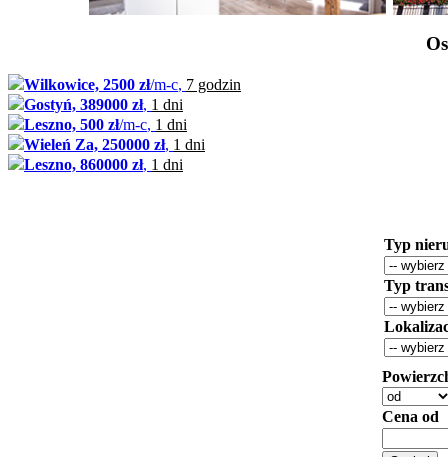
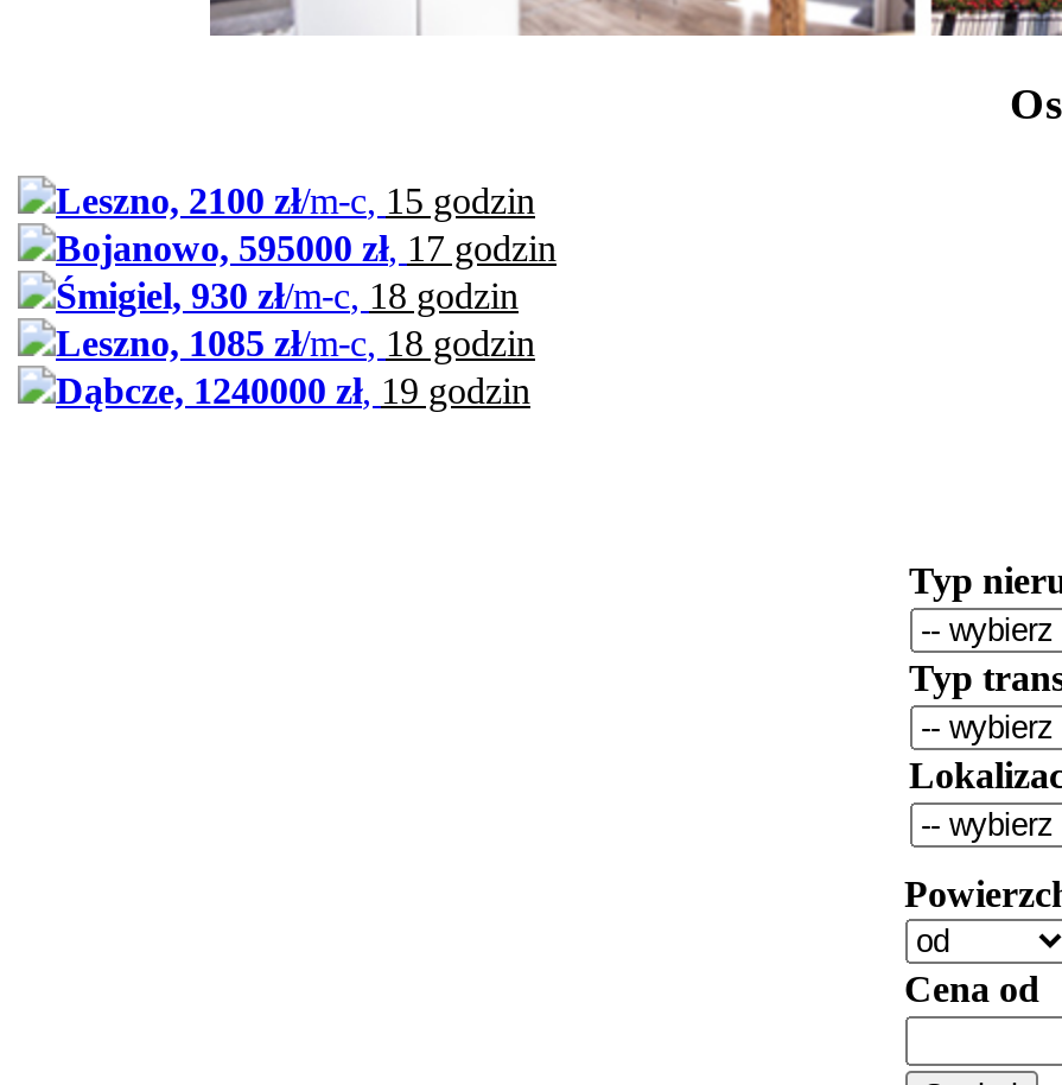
- Wilkowice, 2500 zł/m-c, 7 godzin
- Gostyń, 389000 zł, 1 dni
- Leszno, 500 zł/m-c, 1 dni
- Wieleń Za, 250000 zł, 1 dni
- Leszno, 860000 zł, 1 dni
+ Leszno, 2100 zł/m-c, 15 godzin
+ Bojanowo, 595000 zł, 17 godzin
+ Śmigiel, 930 zł/m-c, 18 godzin
+ Leszno, 1085 zł/m-c, 18 godzin
+ Dąbcze, 1240000 zł, 19 godzin
